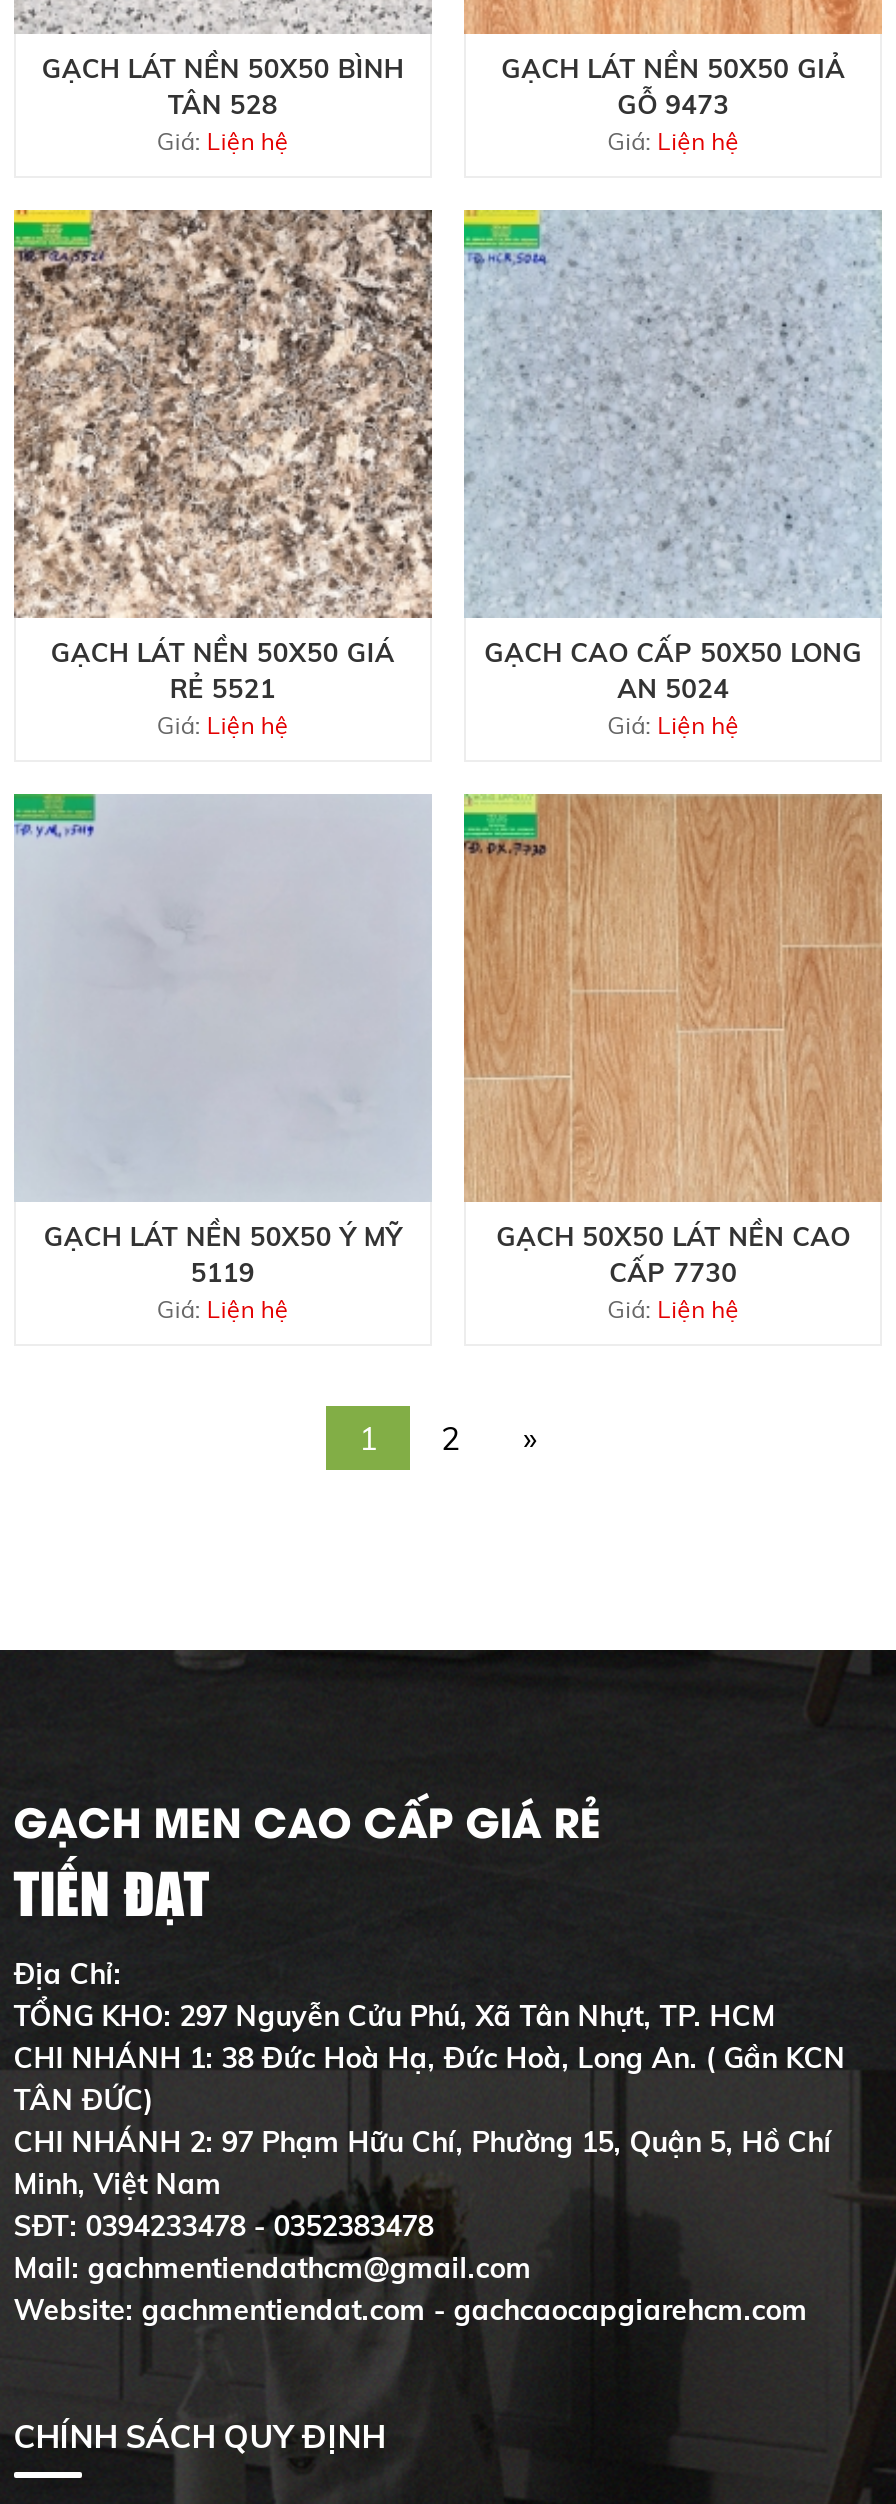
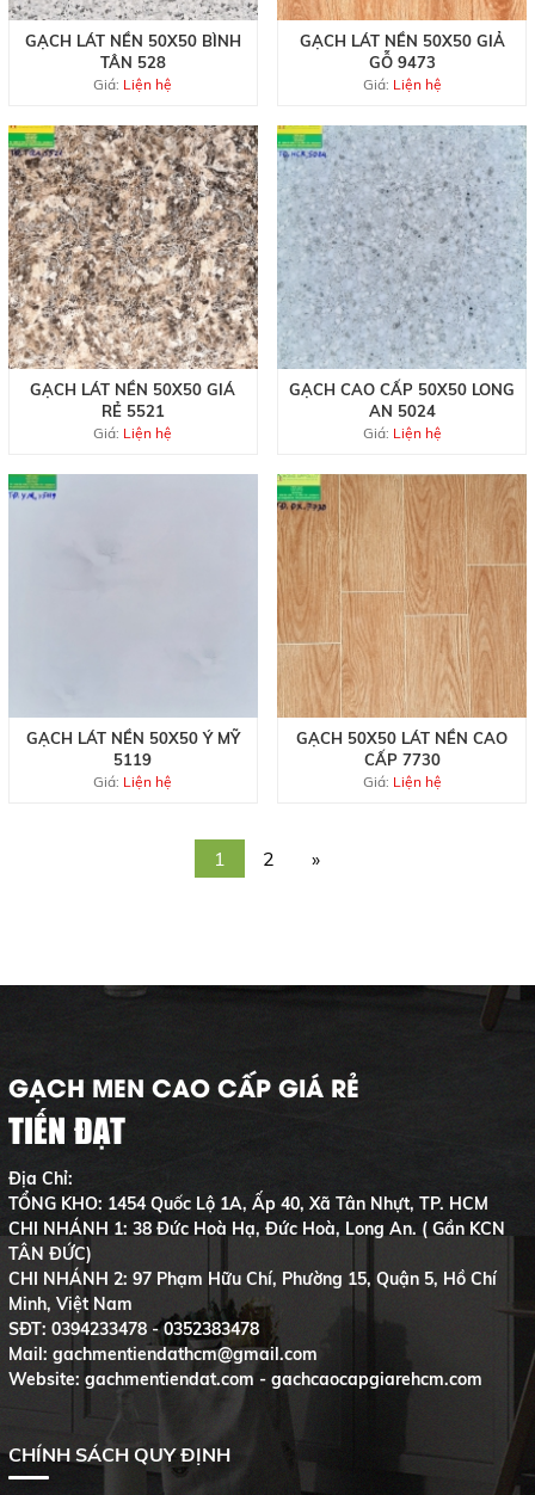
- TỔNG KHO: 297 Nguyễn Cửu Phú, Xã Tân Nhựt, TP. HCM
+ TỔNG KHO: 1454 Quốc Lộ 1A, Ấp 40, Xã Tân Nhựt, TP. HCM
